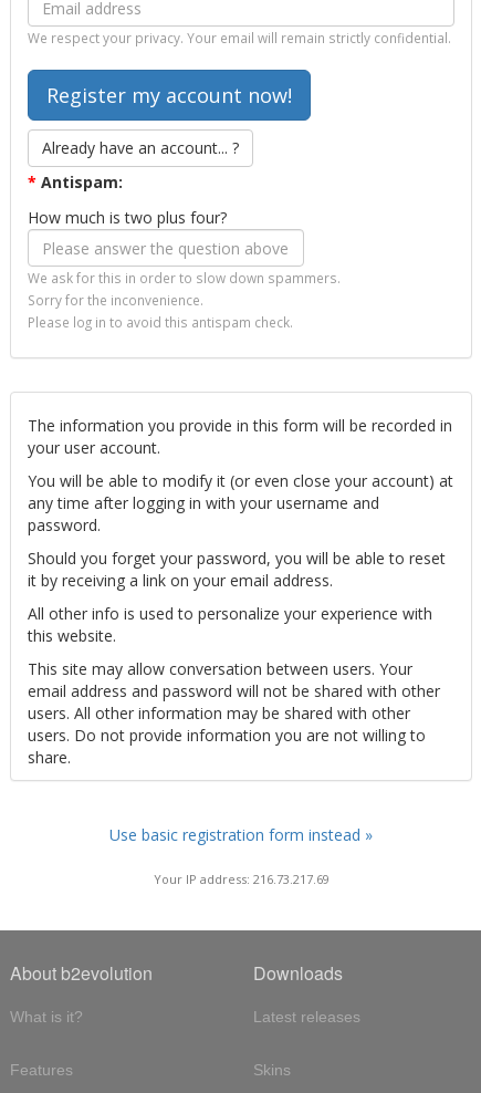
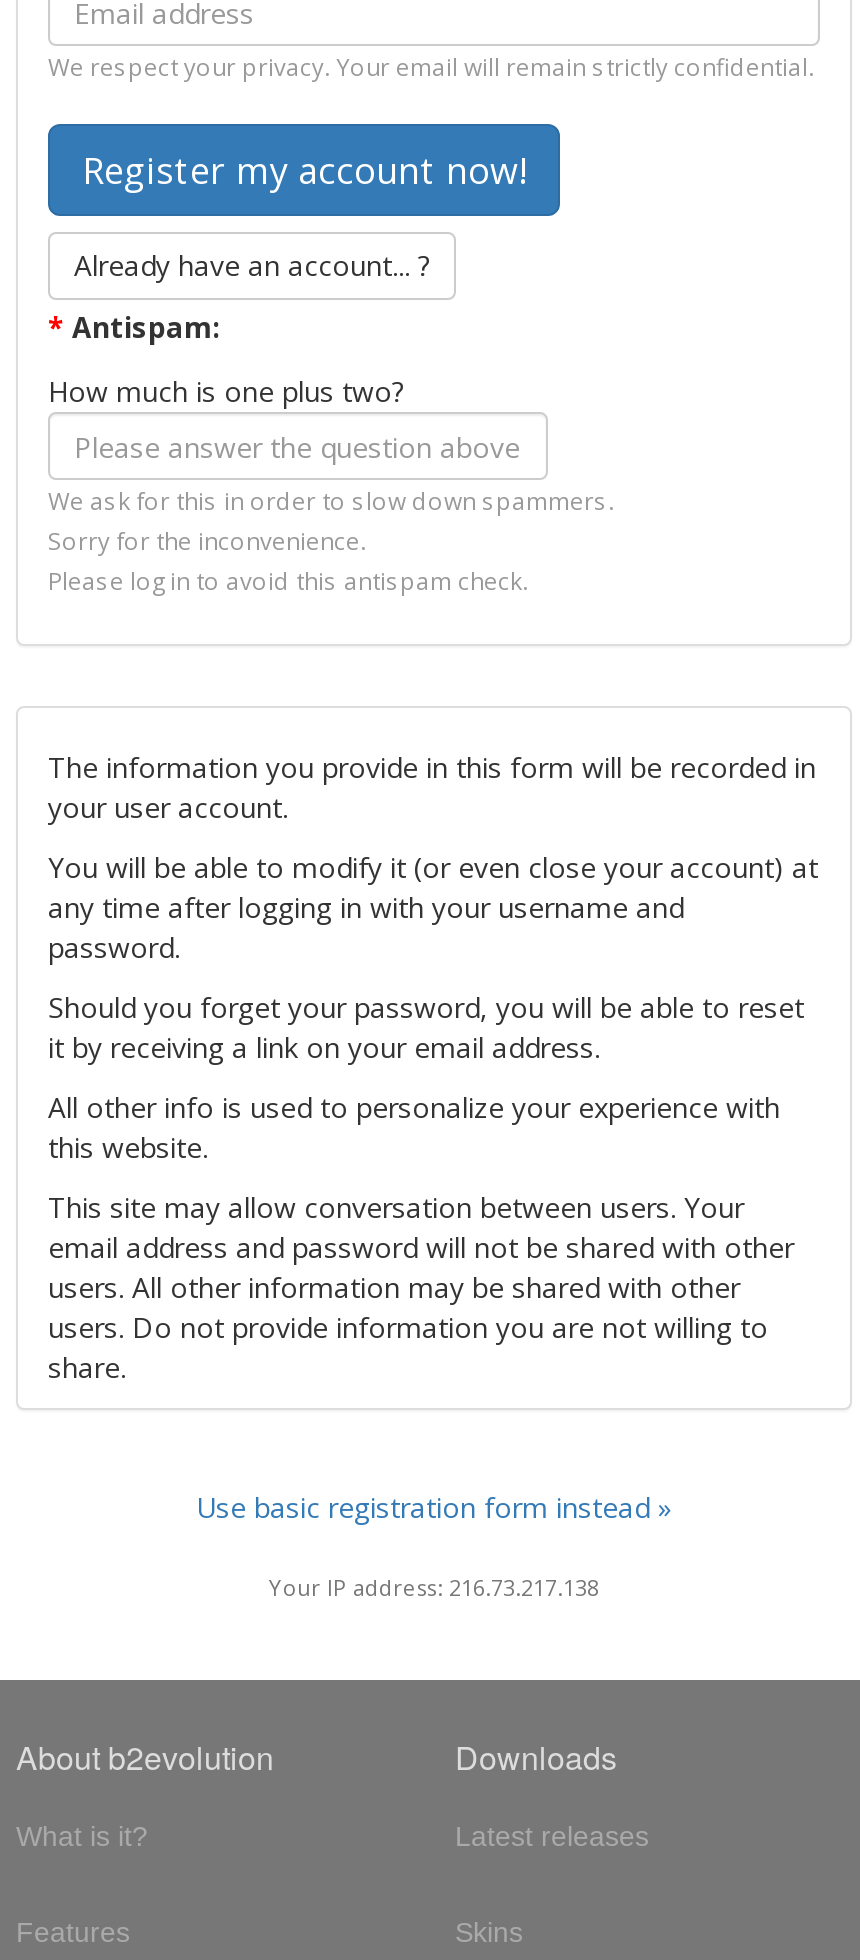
- How much is two plus four?
+ How much is one plus two?

- Your IP address: 216.73.217.69
+ Your IP address: 216.73.217.138
